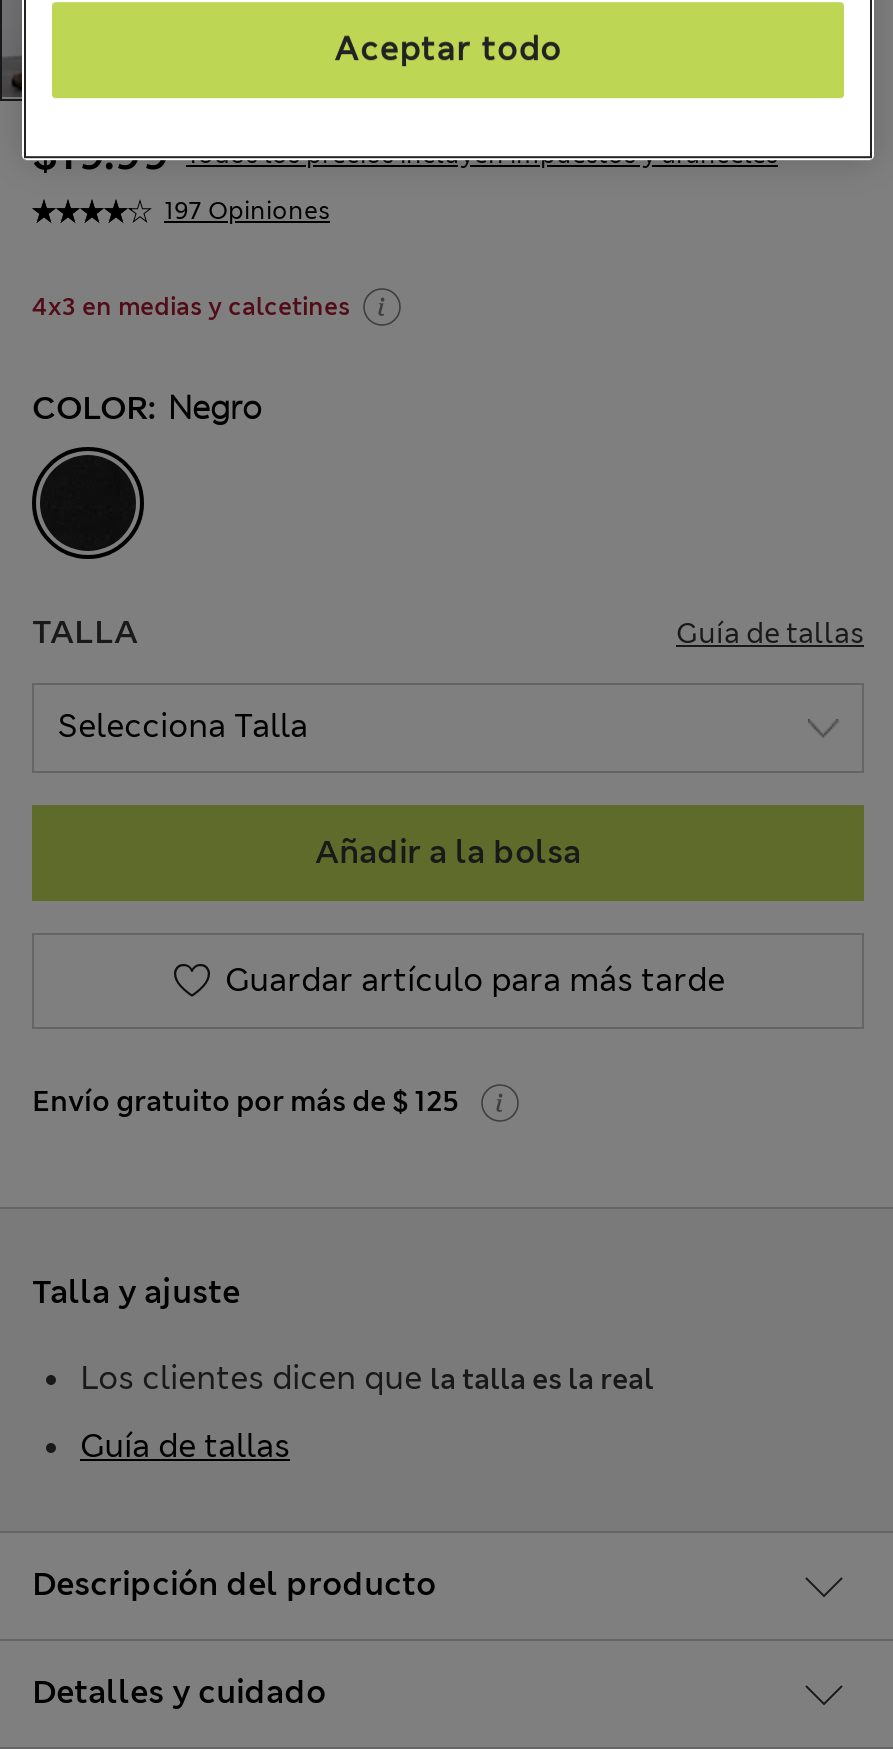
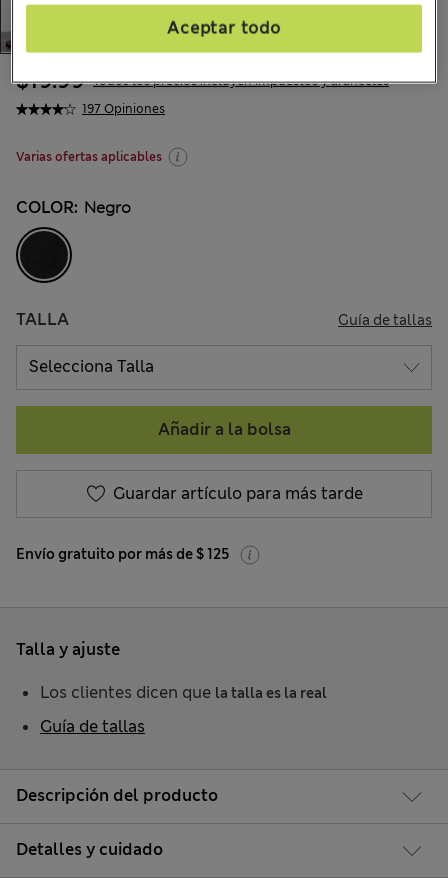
- 4x3 en medias y calcetines
+ Varias ofertas aplicables
